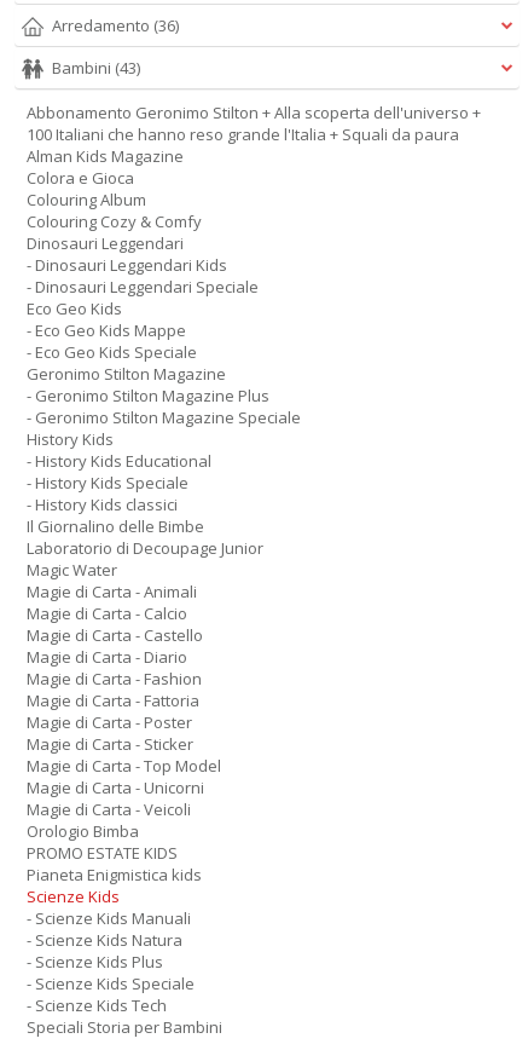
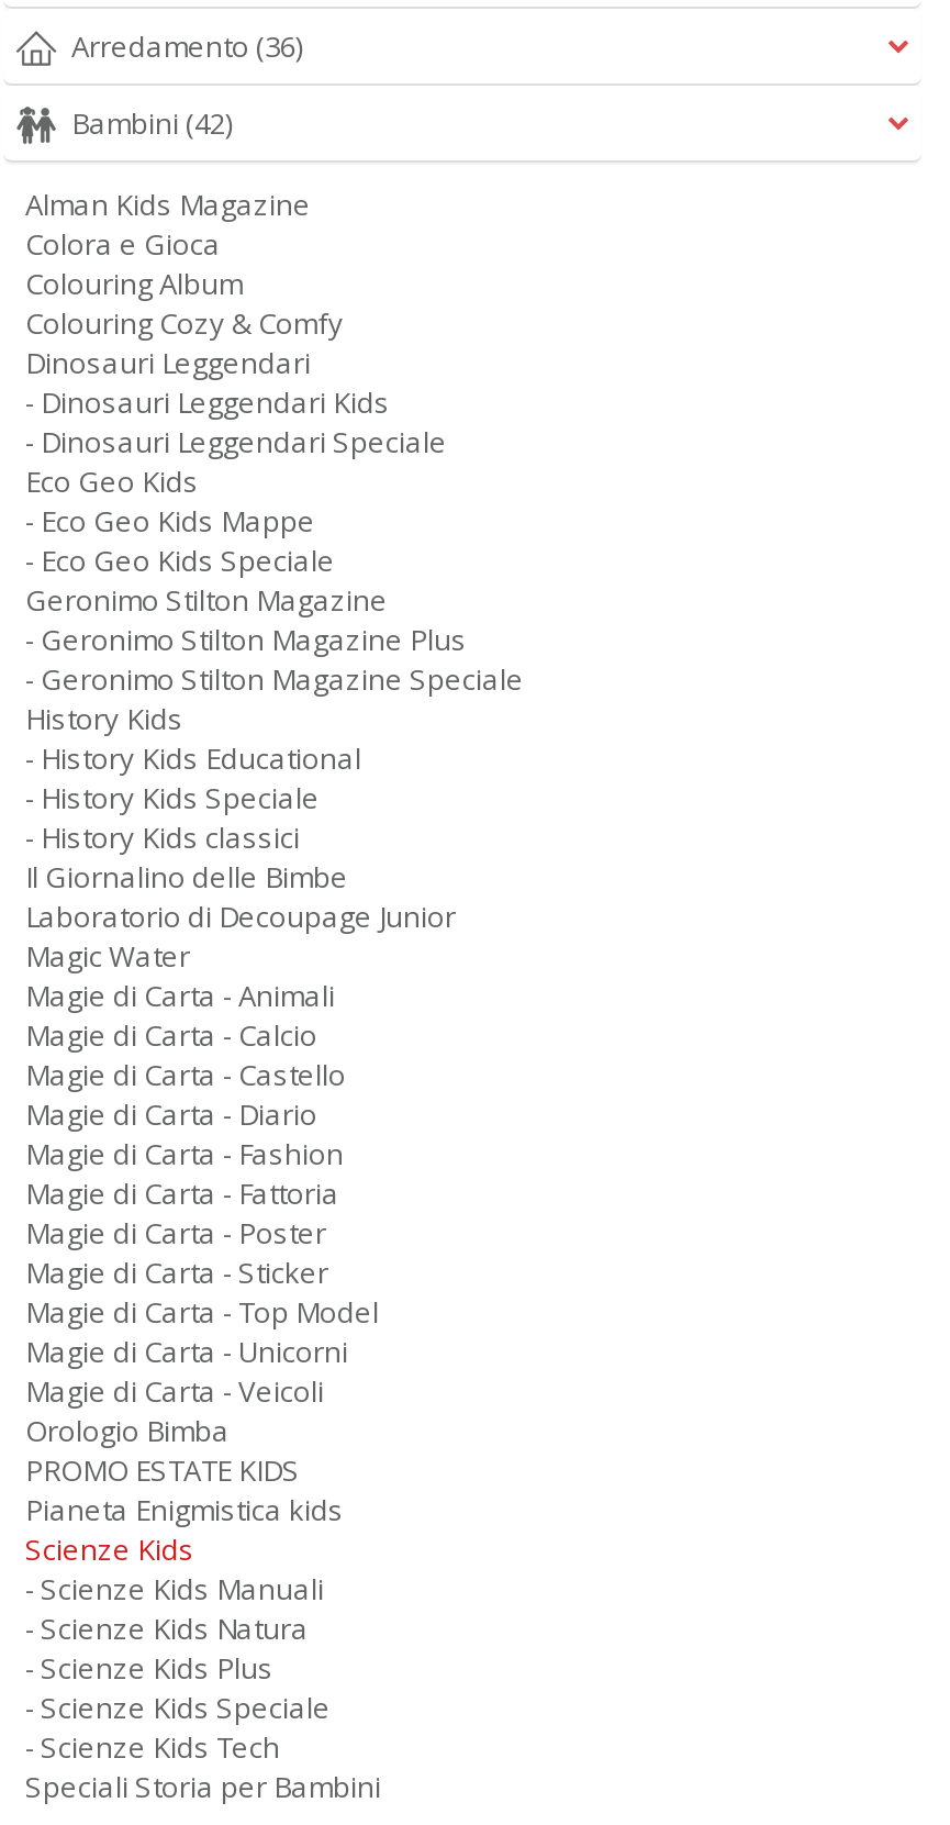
- Bambini (43)
- Abbonamento Geronimo Stilton + Alla scoperta dell'universo +
- 100 Italiani che hanno reso grande l'Italia + Squali da paura
+ Bambini (42)
